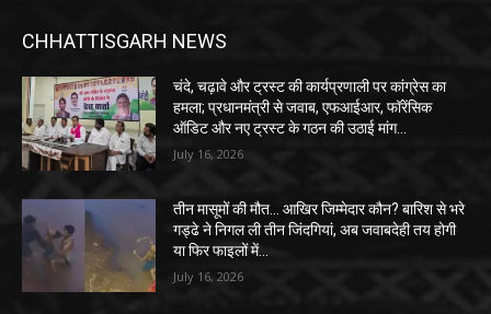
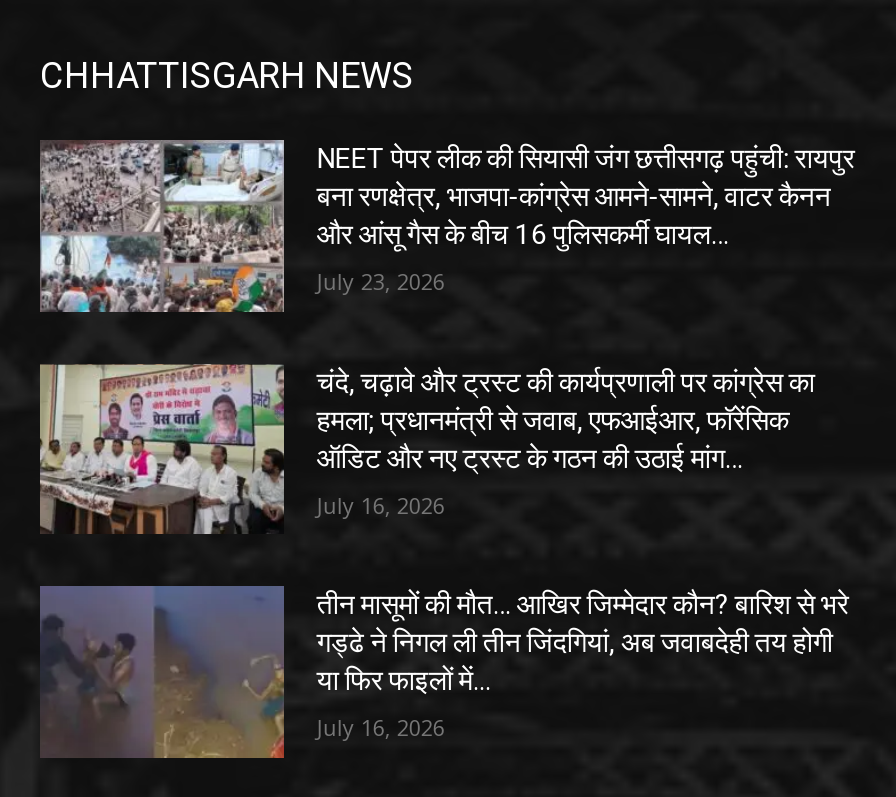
+ [image]
+ NEET पेपर लीक की सियासी जंग छत्तीसगढ़ पहुंची: रायपुर
+ बना रणक्षेत्र, भाजपा-कांग्रेस आमने-सामने, वाटर कैनन
+ और आंसू गैस के बीच 16 पुलिसकर्मी घायल…
+ July 23, 2026
